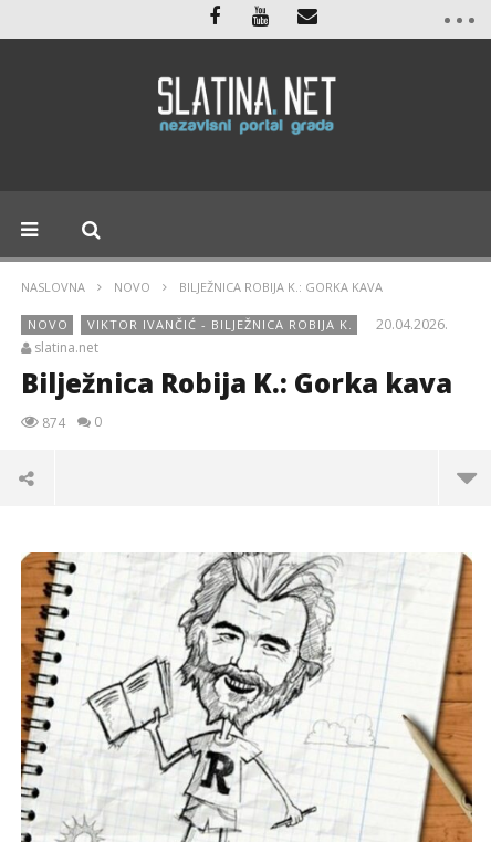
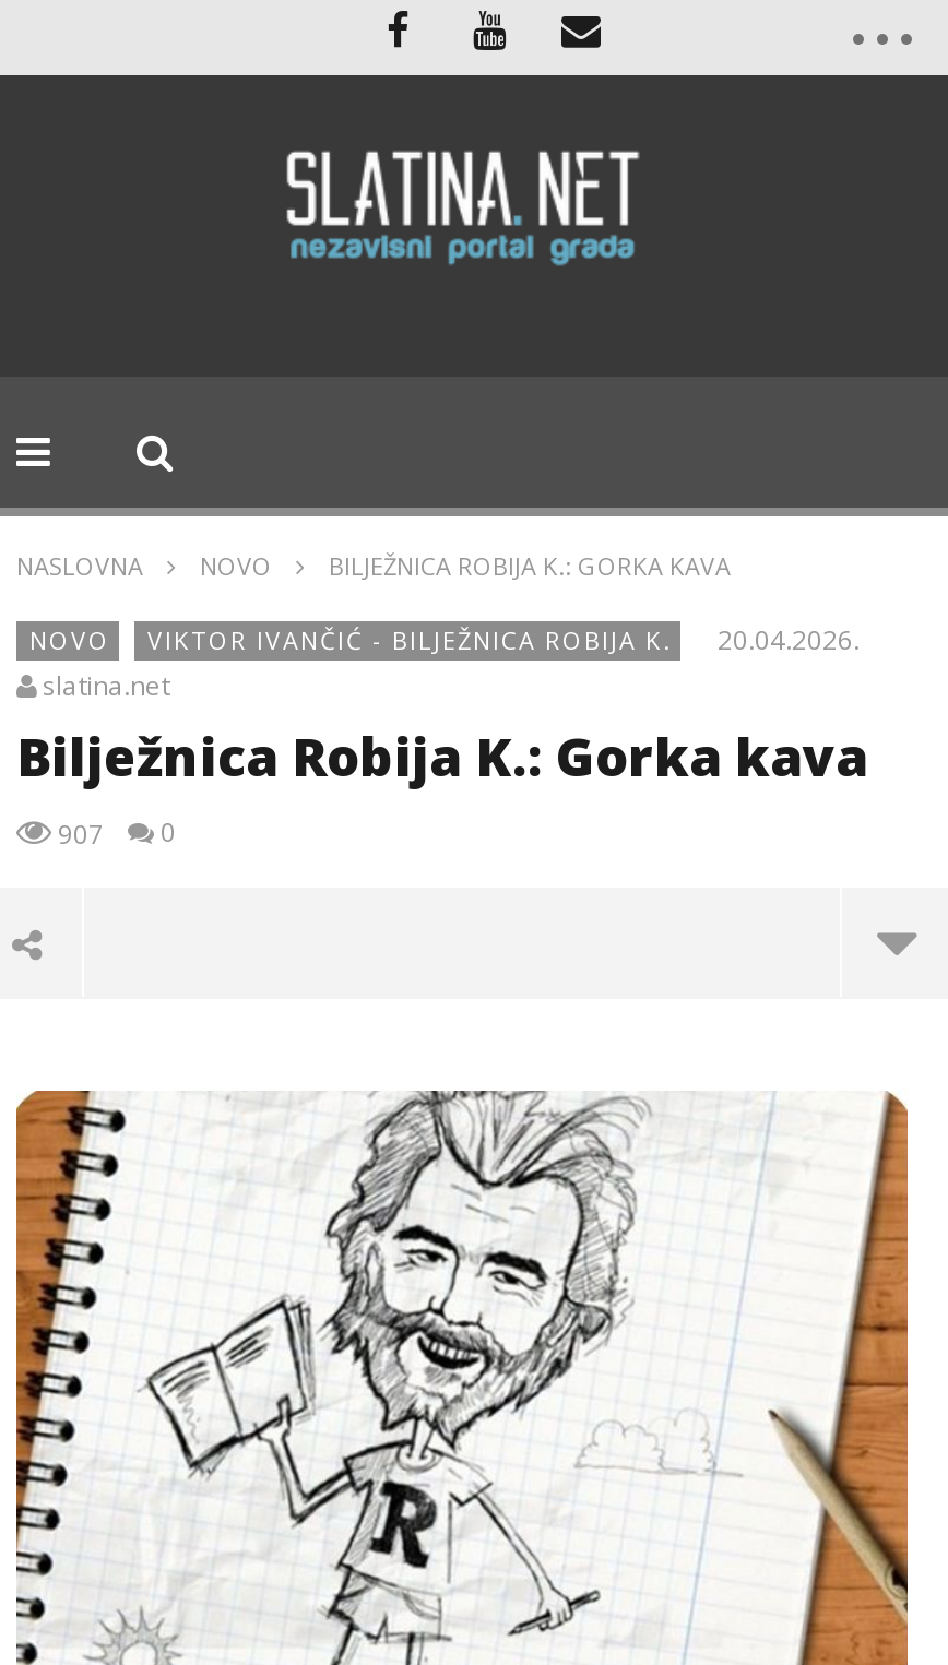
- 874 0
+ 907 0
